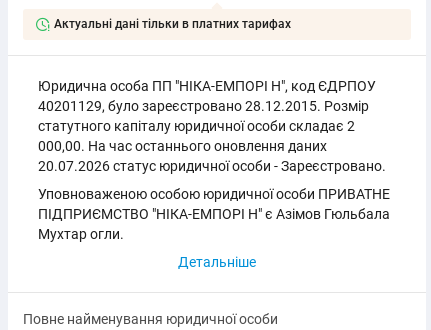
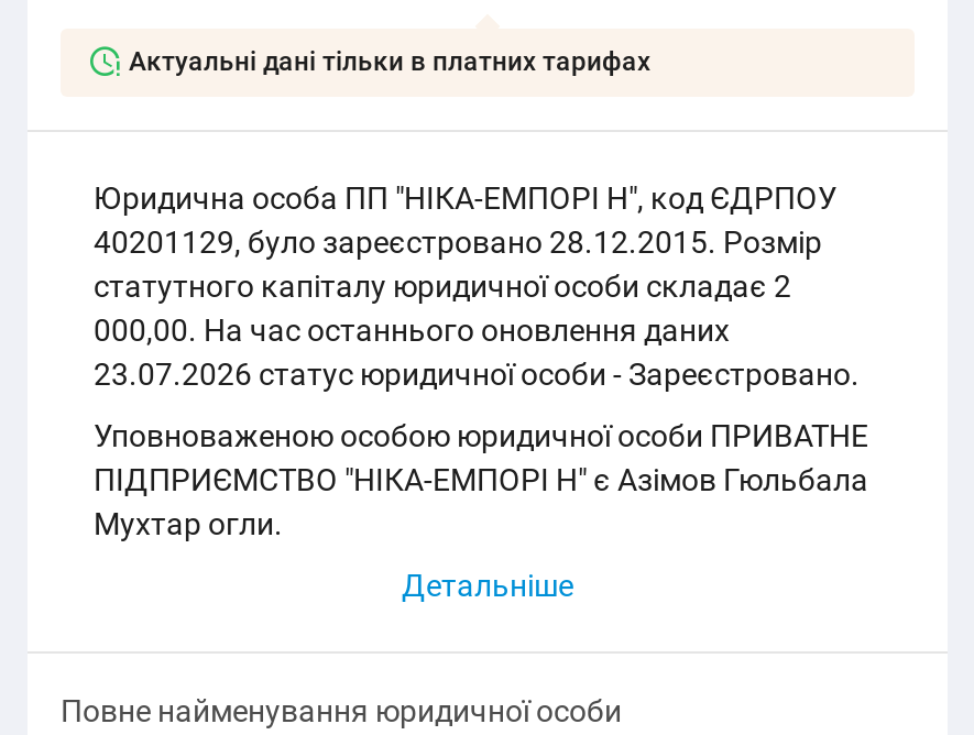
- 20.07.2026 статус юридичної особи - Зареєстровано.
+ 23.07.2026 статус юридичної особи - Зареєстровано.
